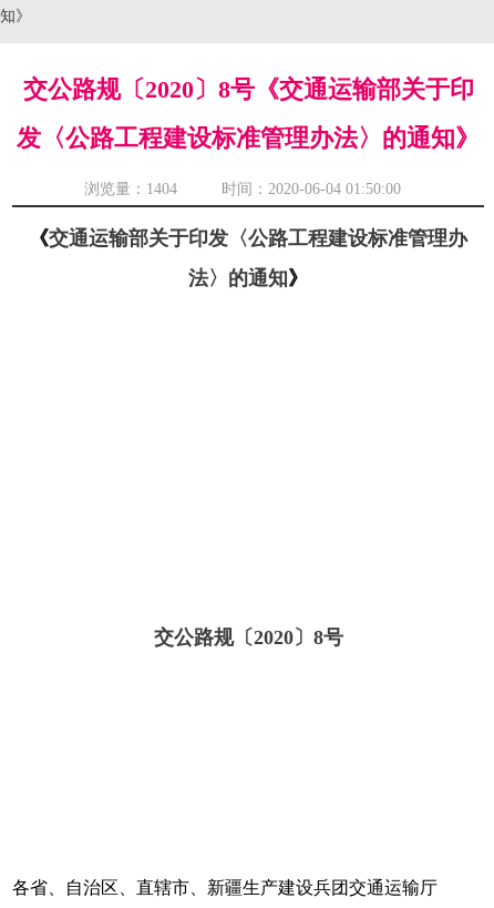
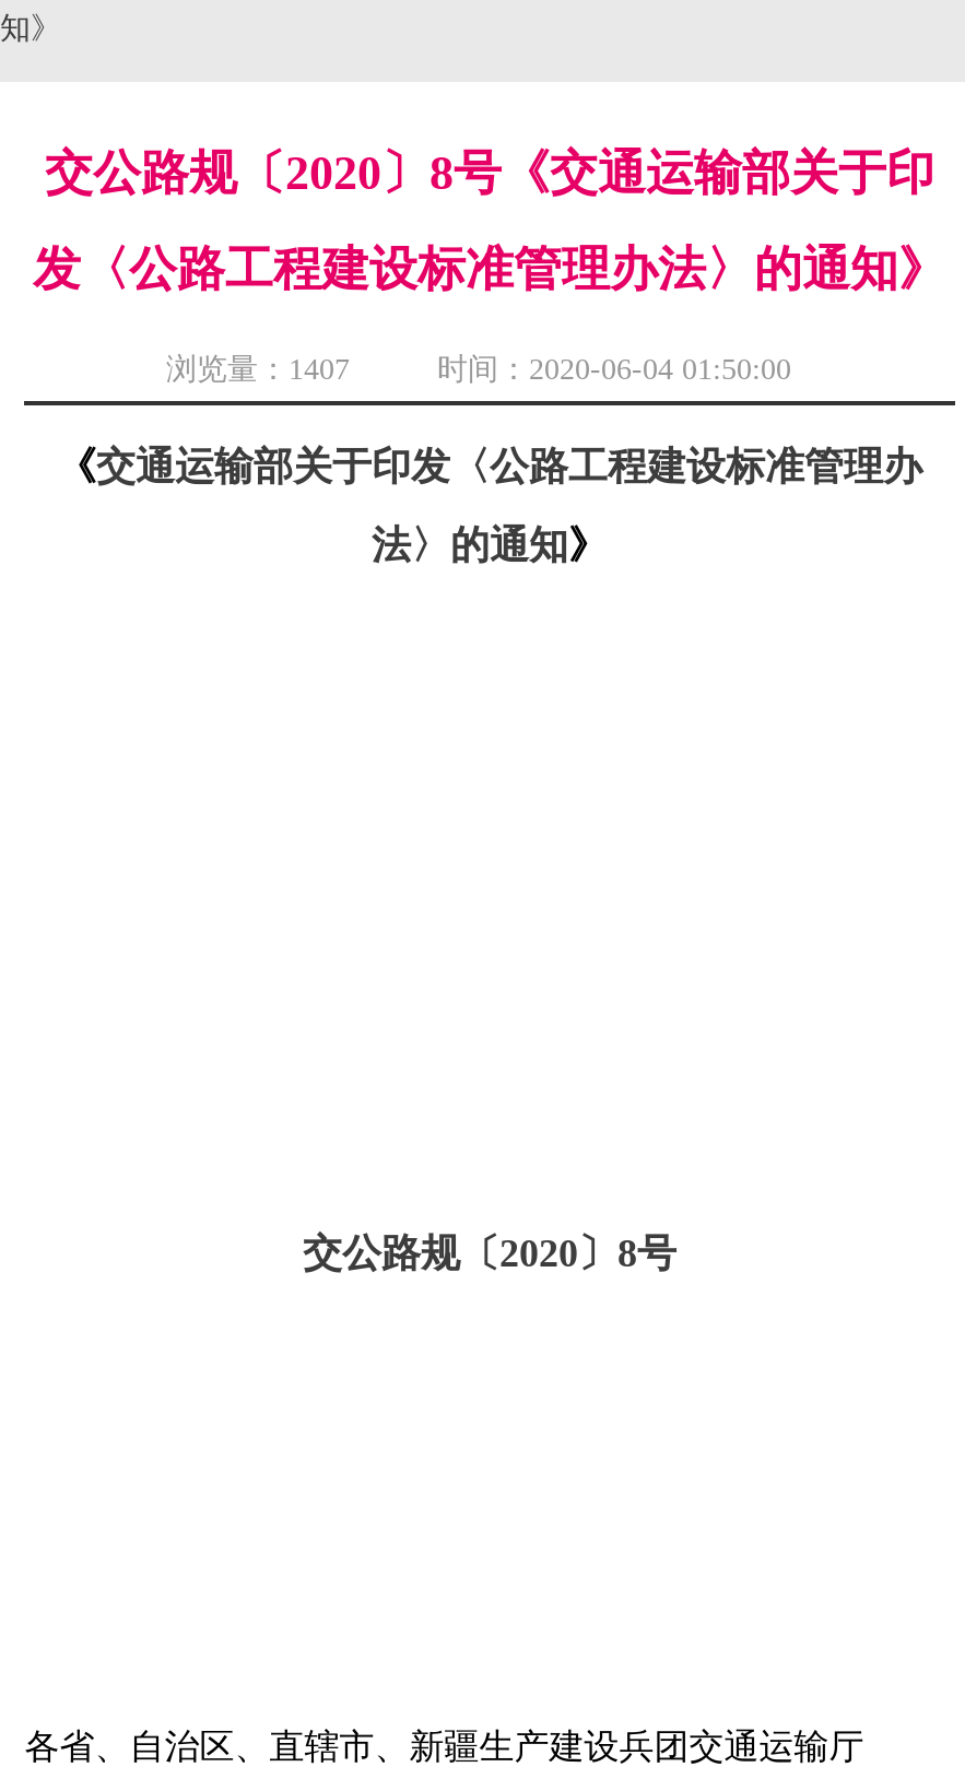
- 浏览量：1404 时间：2020-06-04 01:50:00
+ 浏览量：1407 时间：2020-06-04 01:50:00
